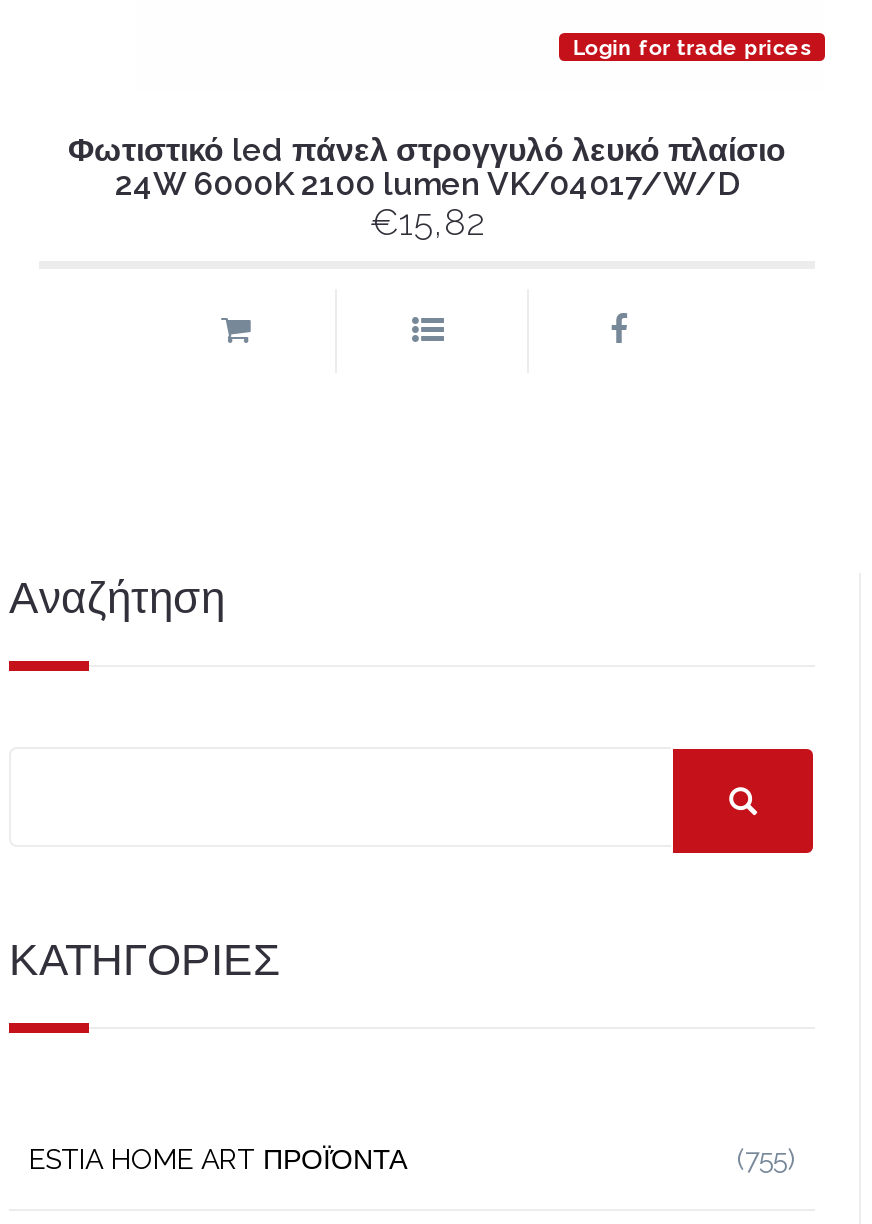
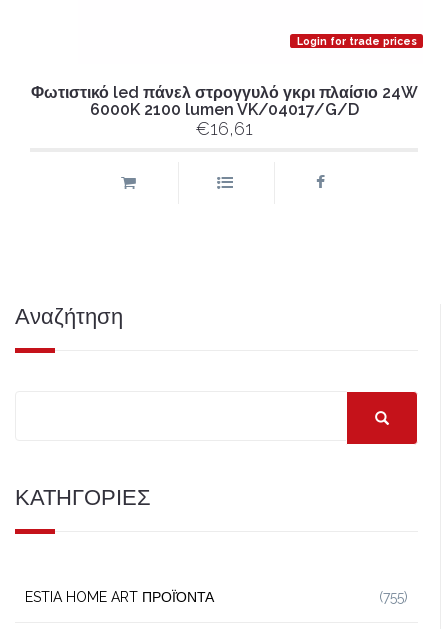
- Φωτιστικό led πάνελ στρογγυλό λευκό πλαίσιο
- 24W 6000K 2100 lumen VK/04017/W/D
- €15,82
+ Φωτιστικό led πάνελ στρογγυλό γκρι πλαίσιο 24W
+ 6000K 2100 lumen VK/04017/G/D
+ €16,61
